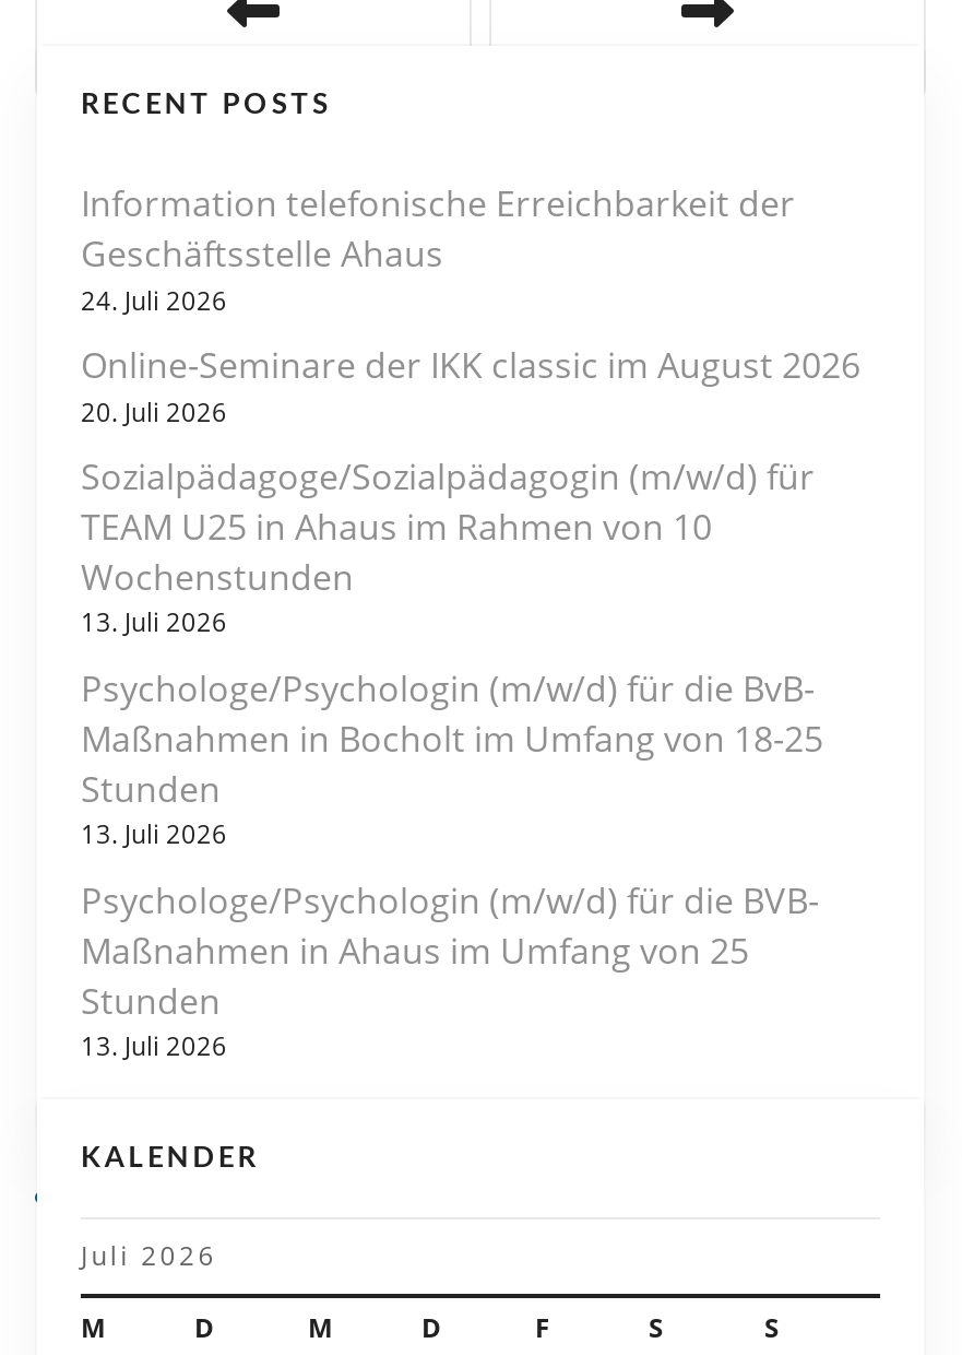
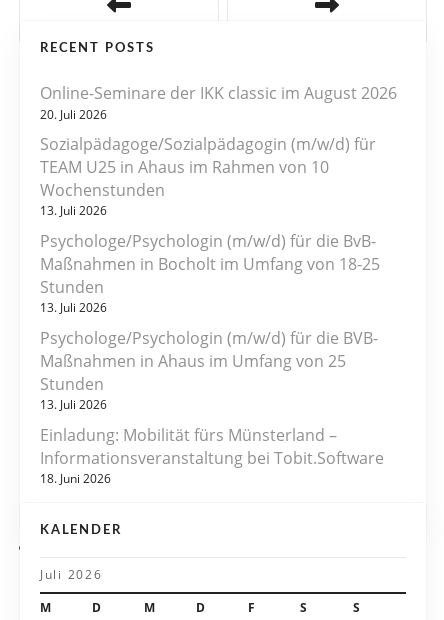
- Information telefonische Erreichbarkeit der
- Geschäftsstelle Ahaus
- 24. Juli 2026

moved up: Online-Seminare der IKK classic im August 2026 | 20. Juli 2026 | Sozialpädagoge/Sozialpädagogin (m/w/d) für | ... | Stunden | 13. Juli 2026

+ Einladung: Mobilität fürs Münsterland –
+ Informationsveranstaltung bei Tobit.Software
+ 18. Juni 2026
